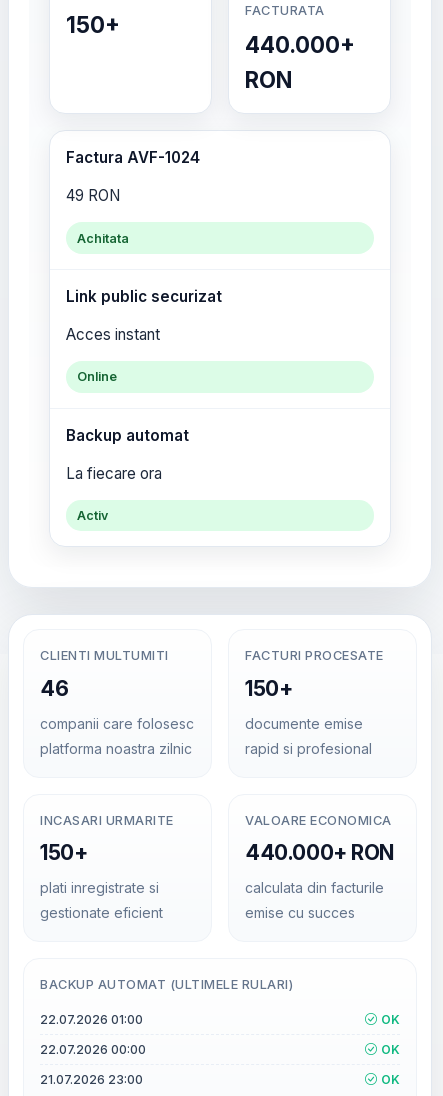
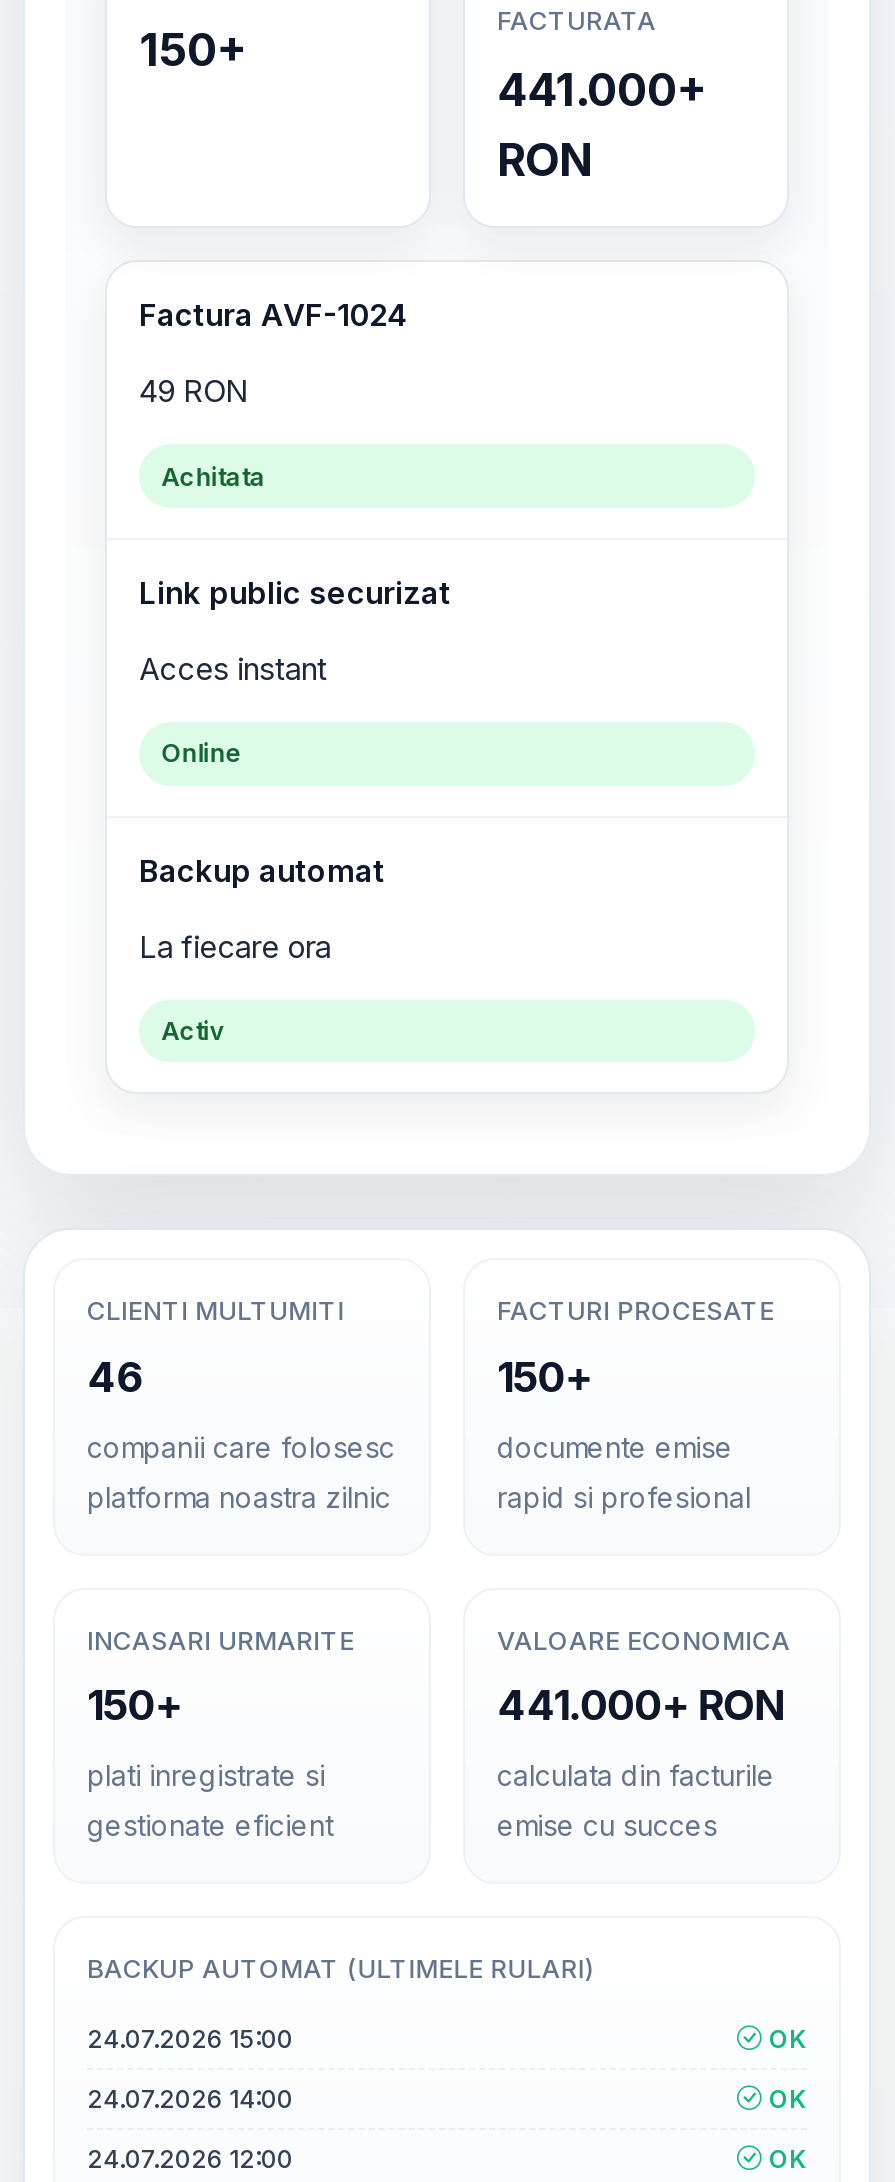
- 440.000+
+ 441.000+

- 440.000+ RON
+ 441.000+ RON

- 22.07.2026 01:00
+ 24.07.2026 15:00

- 22.07.2026 00:00
+ 24.07.2026 14:00

- 21.07.2026 23:00
+ 24.07.2026 12:00
